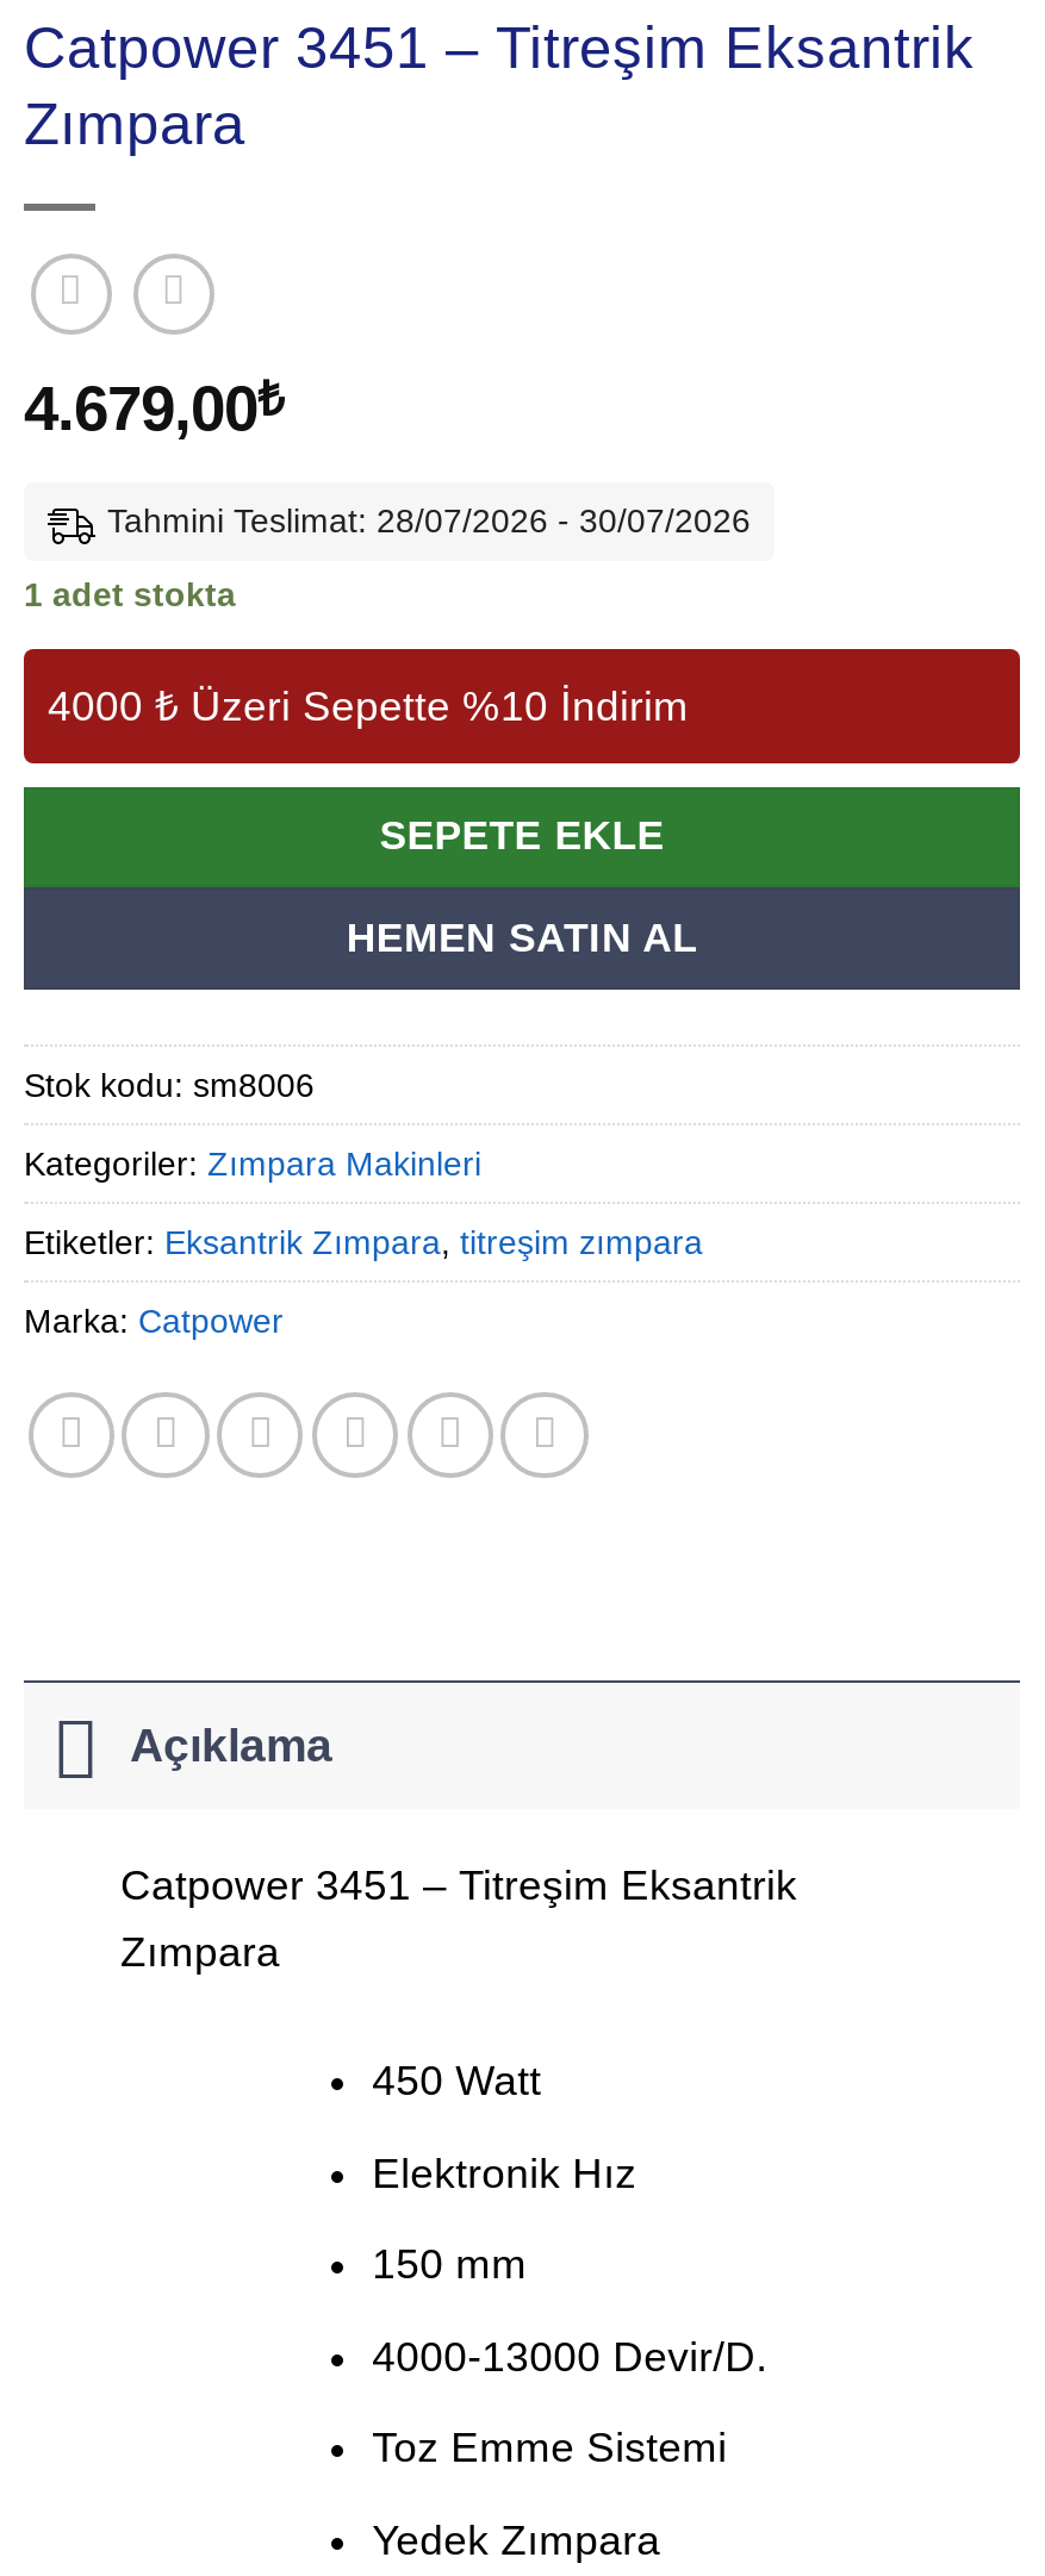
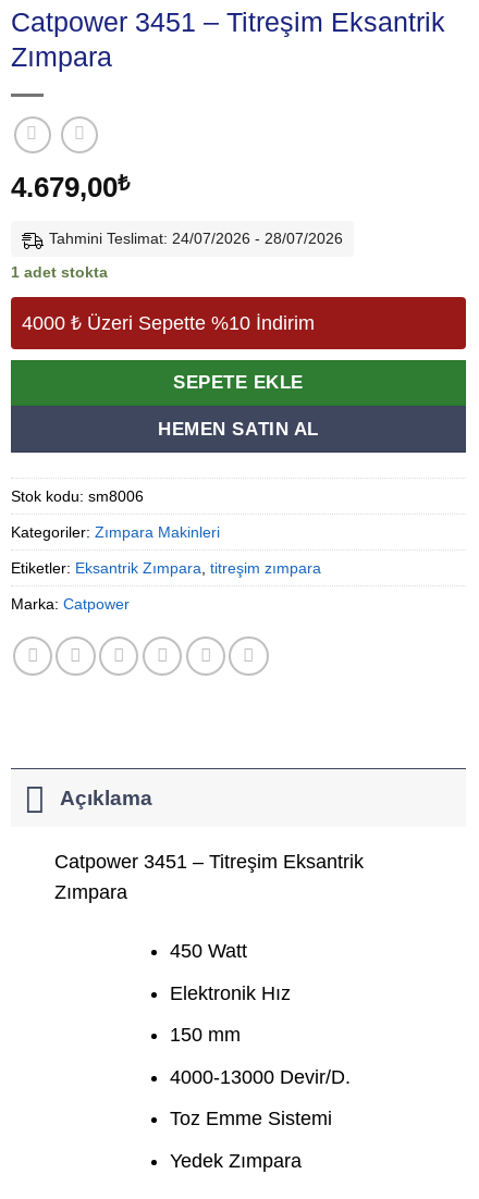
- Tahmini Teslimat: 28/07/2026 - 30/07/2026
+ Tahmini Teslimat: 24/07/2026 - 28/07/2026
